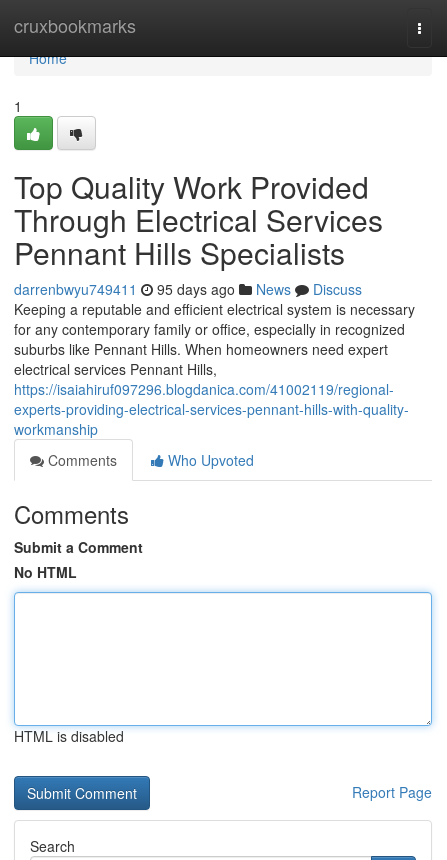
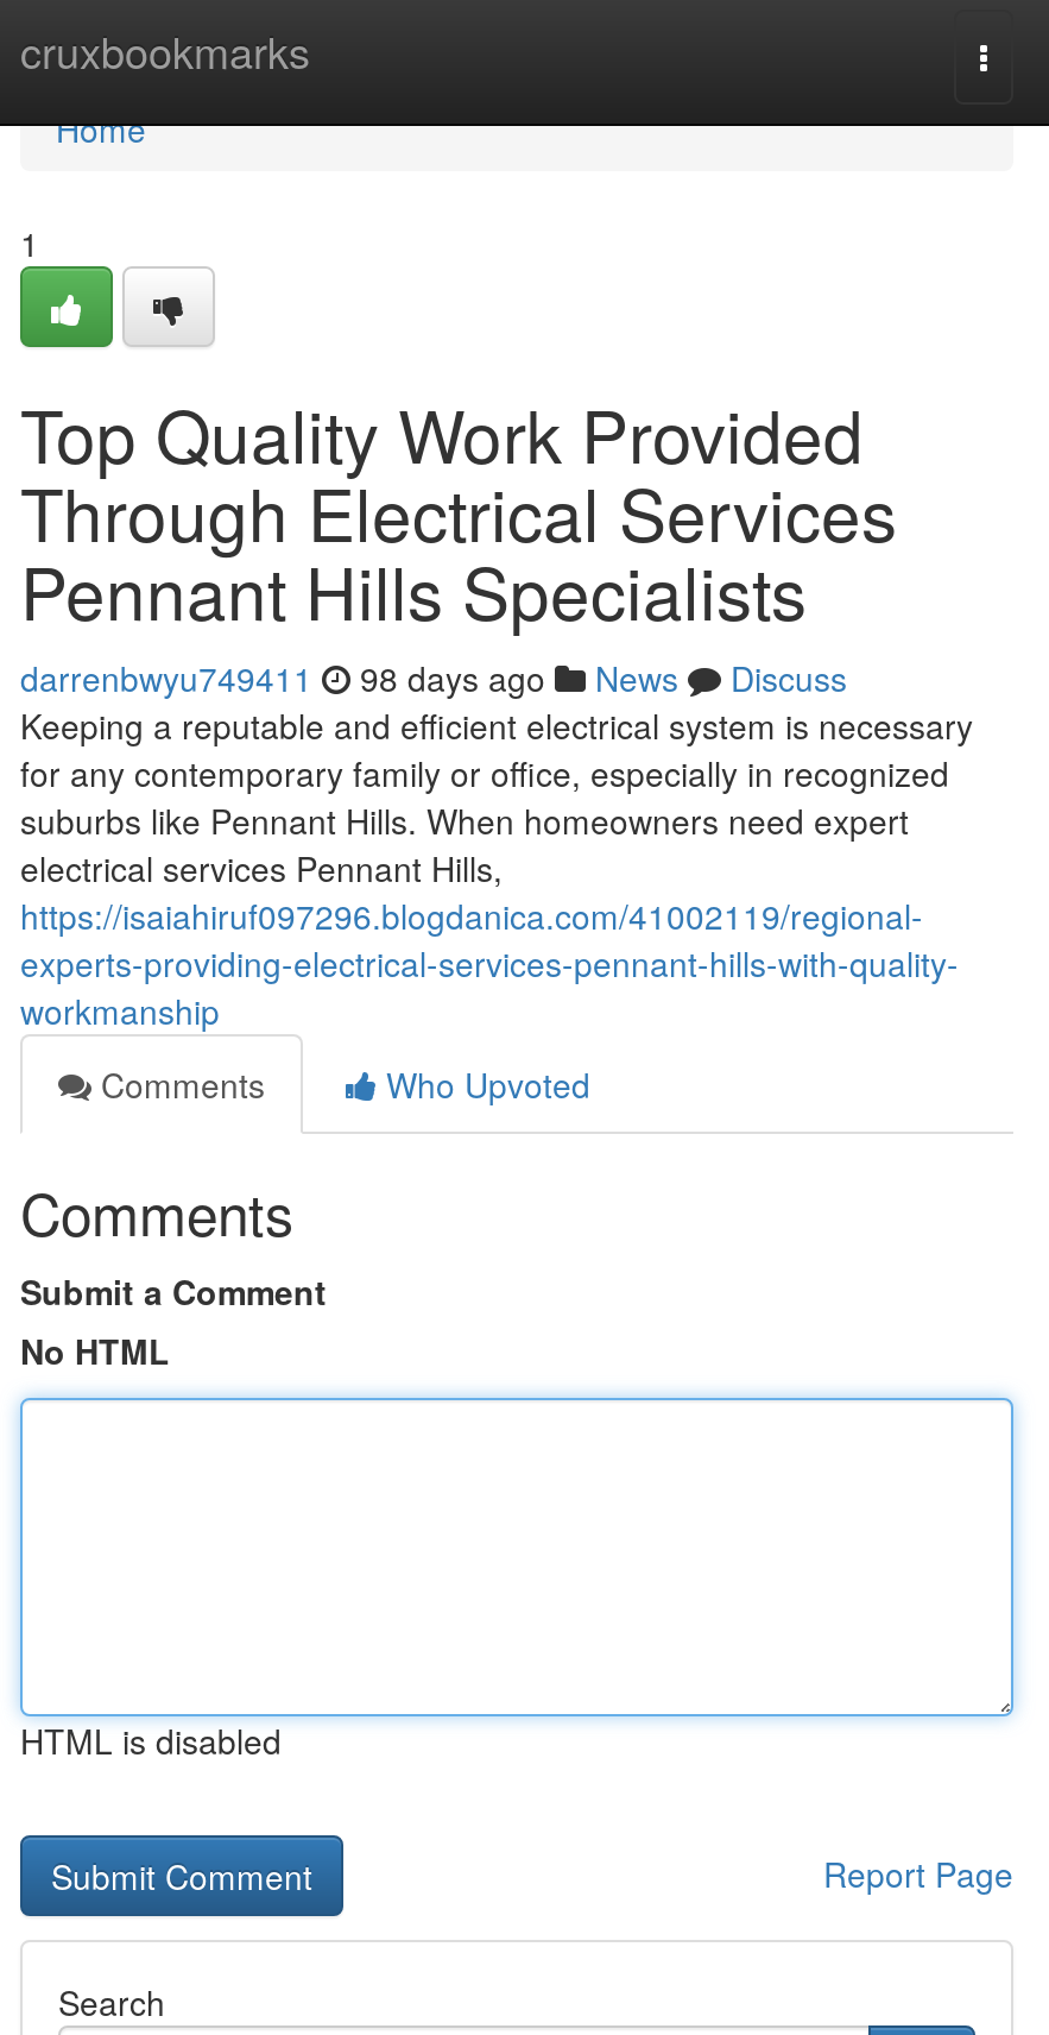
- darrenbwyu749411 95 days ago News Discuss
+ darrenbwyu749411 98 days ago News Discuss
